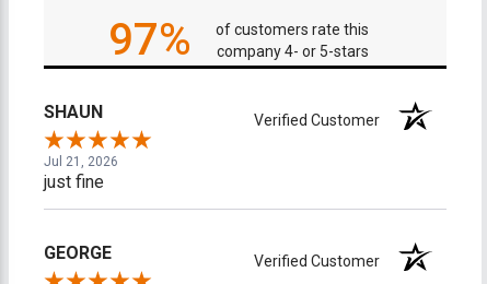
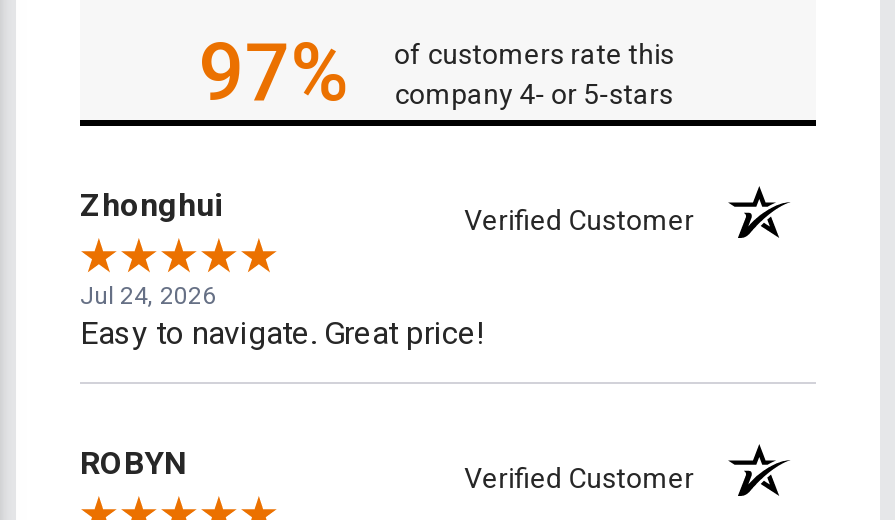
- SHAUN
+ Zhonghui

- Jul 21, 2026
- just fine
+ Jul 24, 2026
+ Easy to navigate. Great price!

- GEORGE
+ ROBYN
